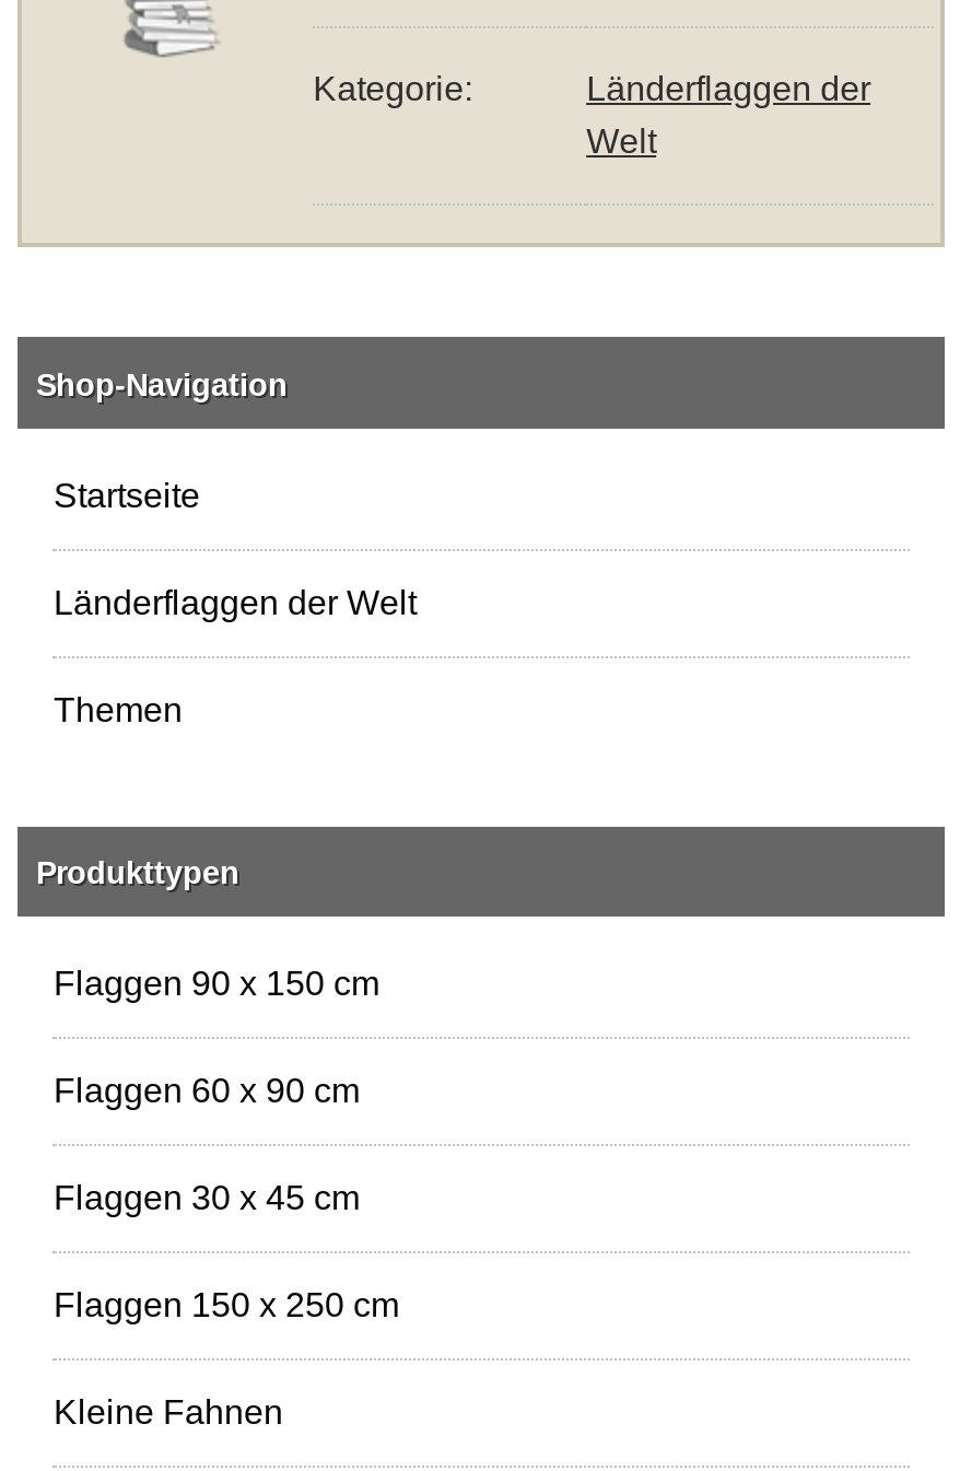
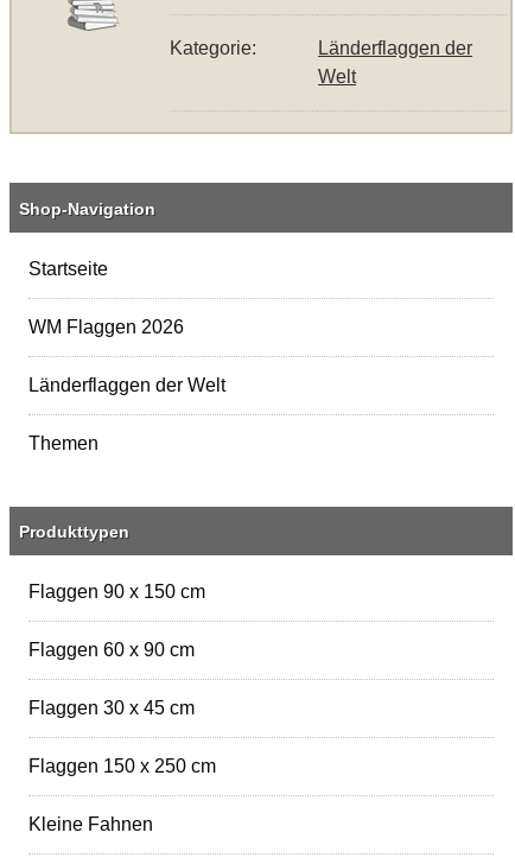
+ WM Flaggen 2026
